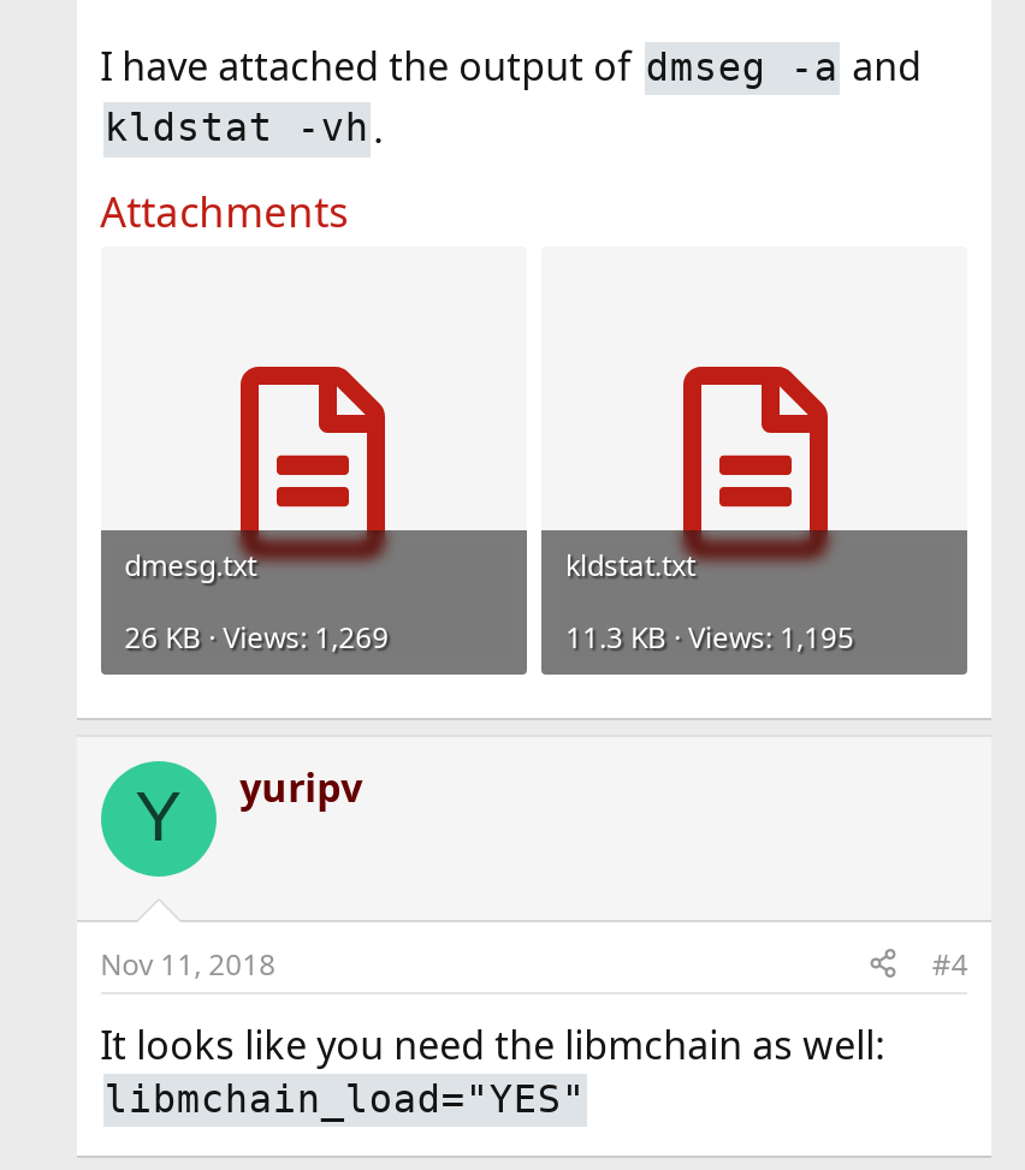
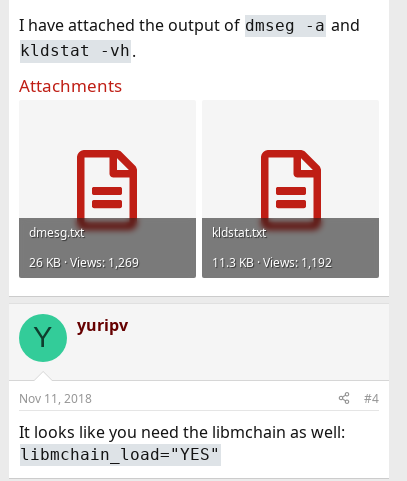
- 11.3 KB · Views: 1,195
+ 11.3 KB · Views: 1,192
